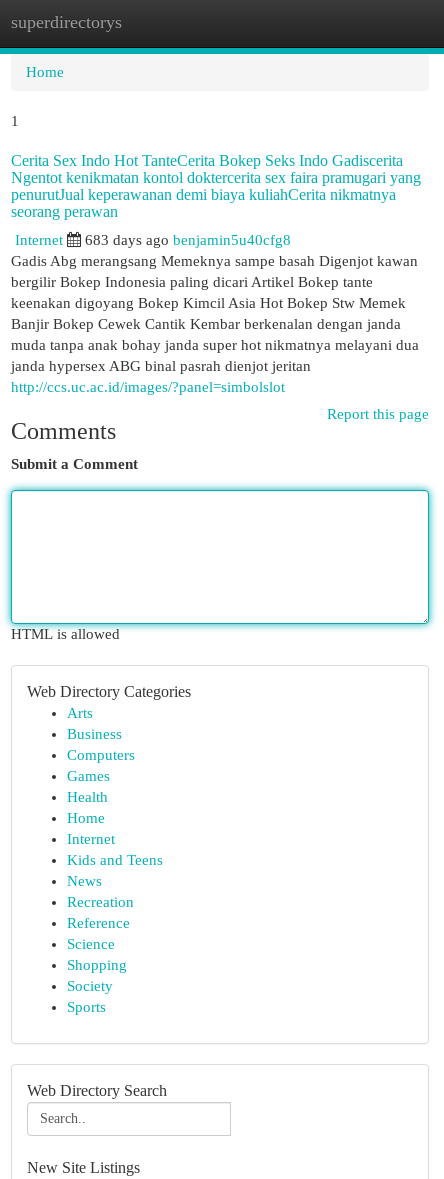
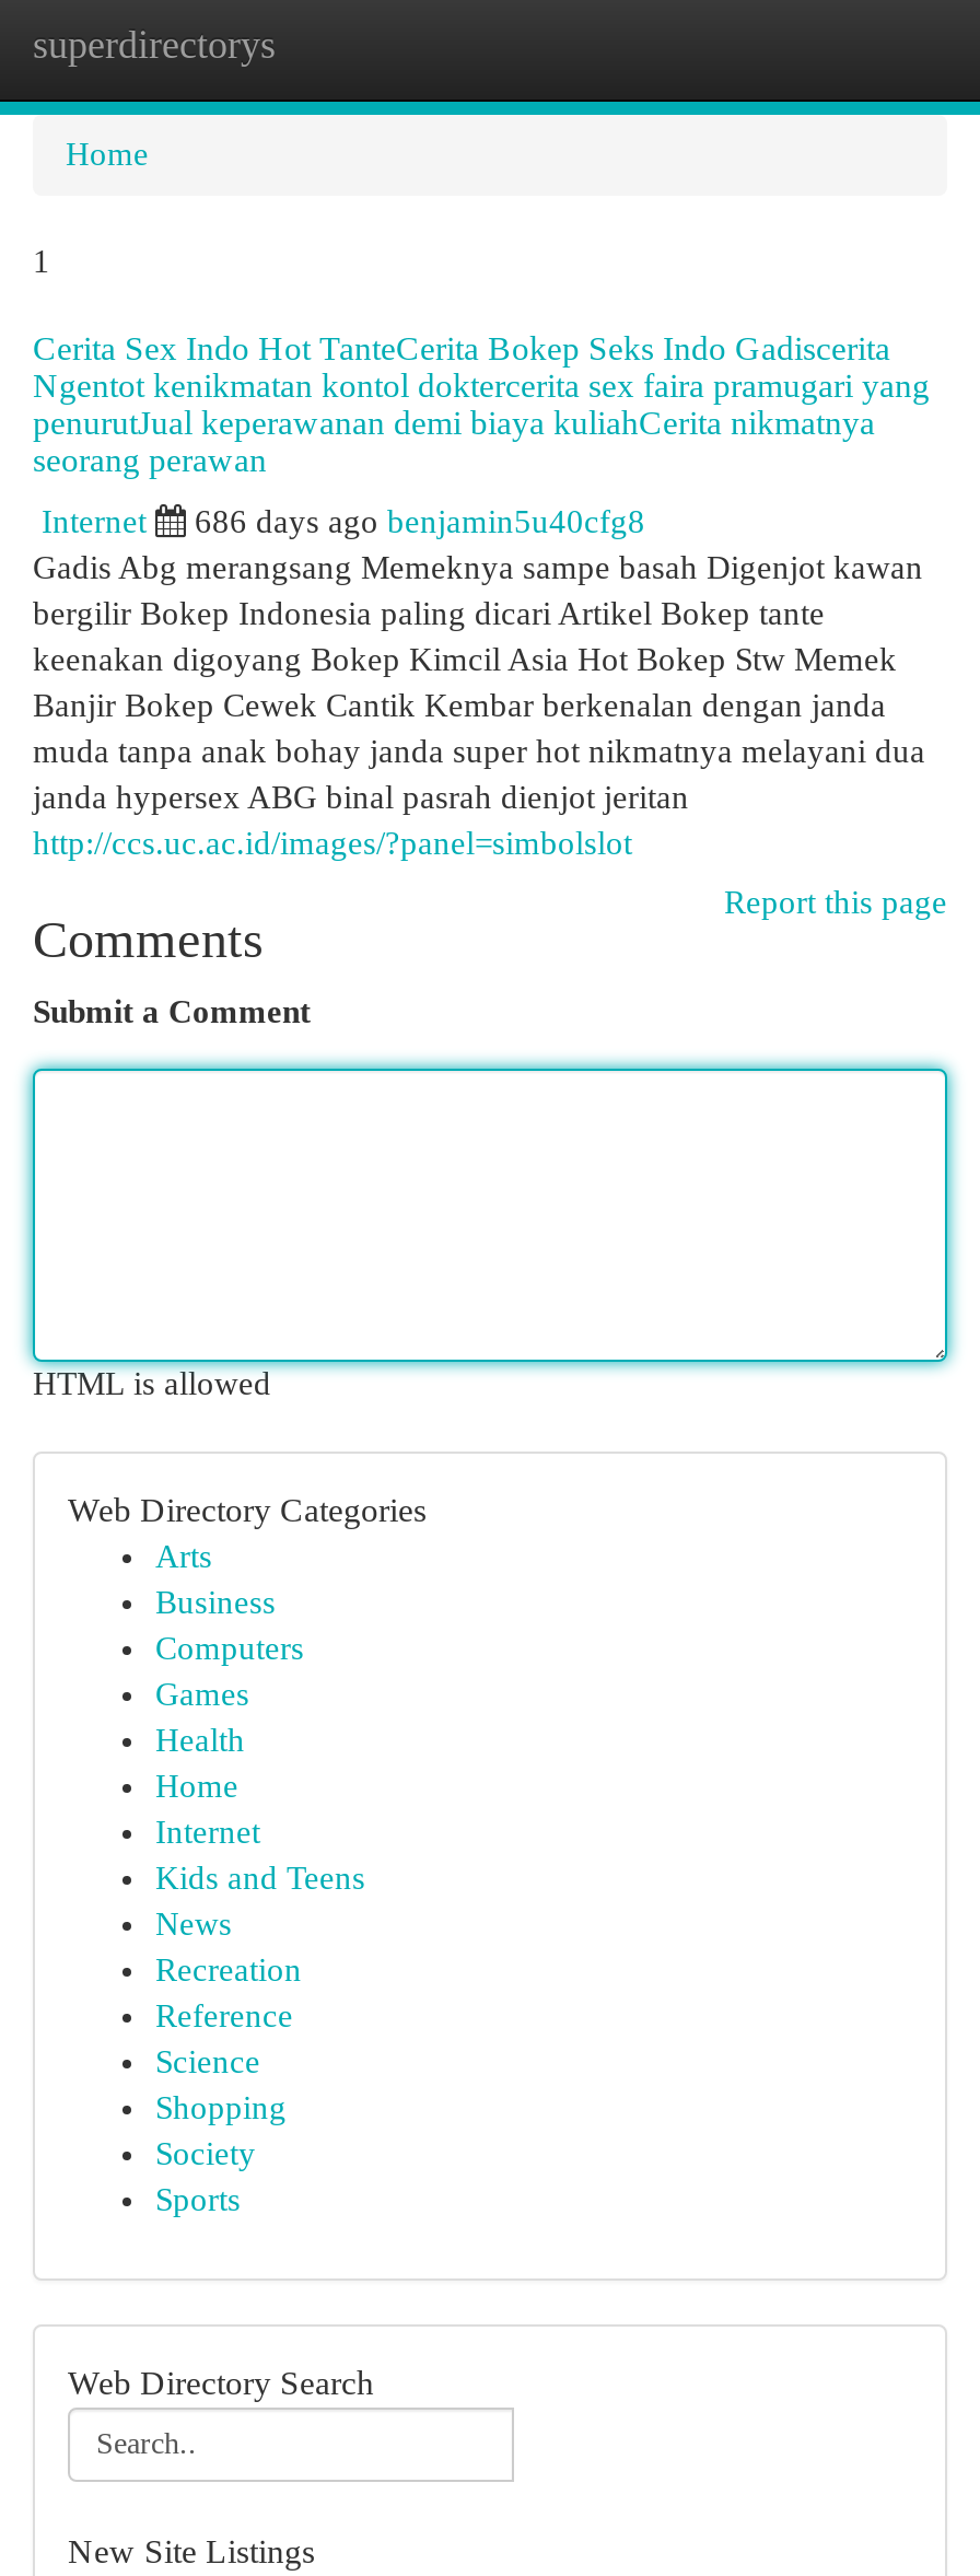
- 683 days ago benjamin5u40cfg8
+ 686 days ago benjamin5u40cfg8
